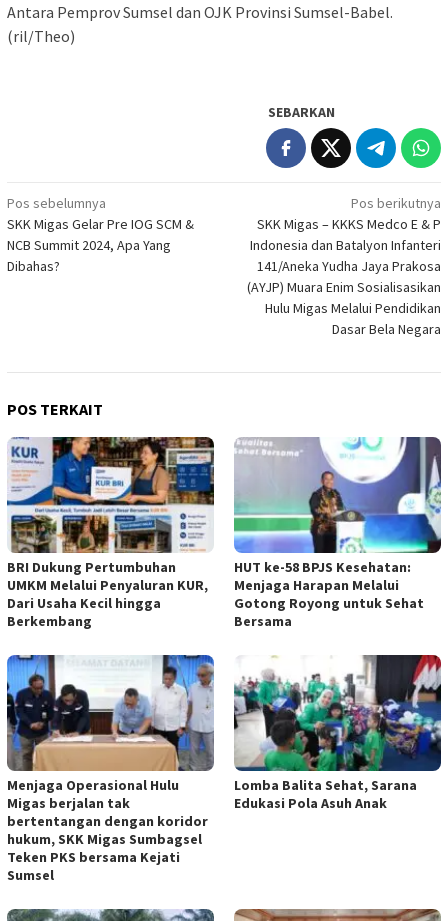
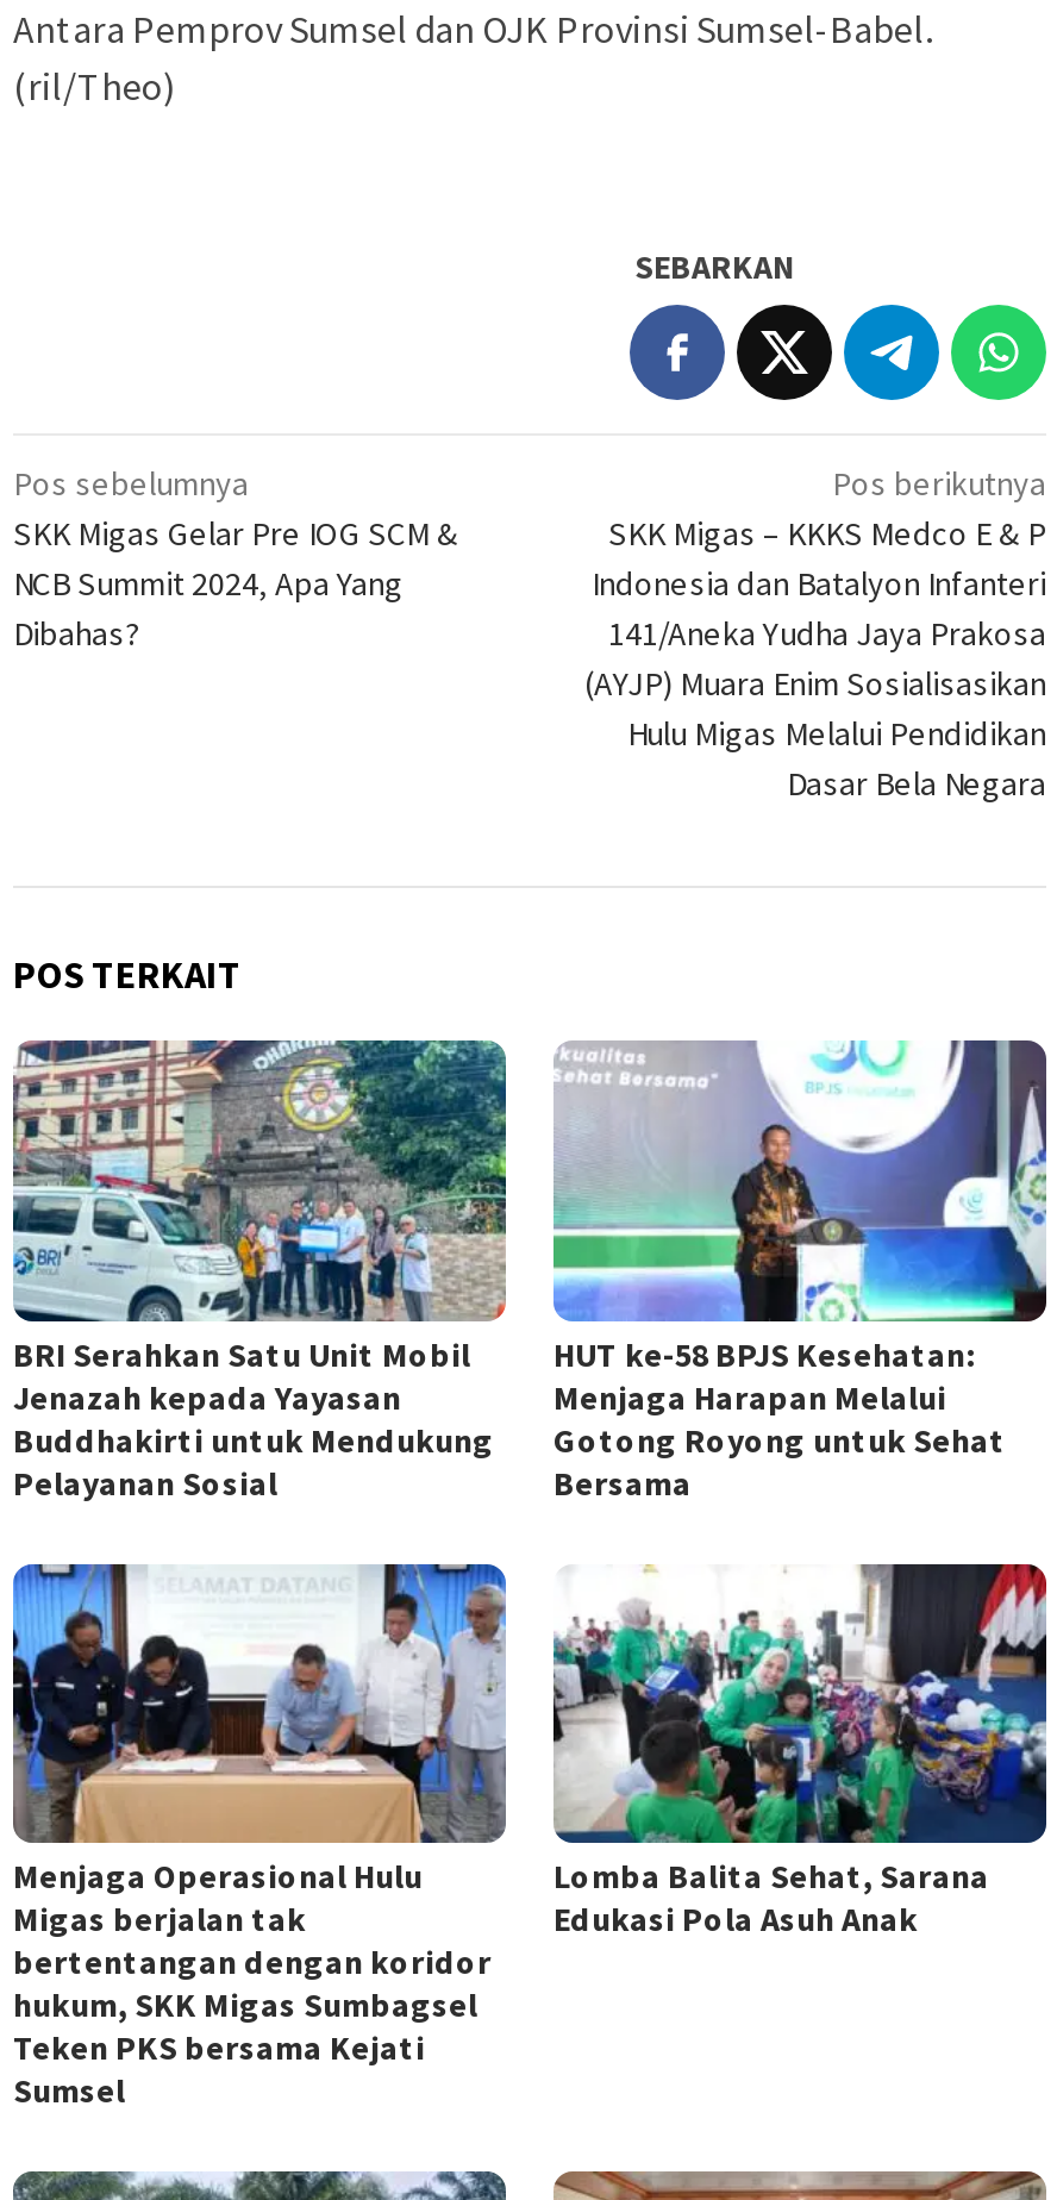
- [image]
- BRI Dukung Pertumbuhan
- UMKM Melalui Penyaluran KUR,
- Dari Usaha Kecil hingga
- Berkembang
+ [image]
+ BRI Serahkan Satu Unit Mobil
+ Jenazah kepada Yayasan
+ Buddhakirti untuk Mendukung
+ Pelayanan Sosial
